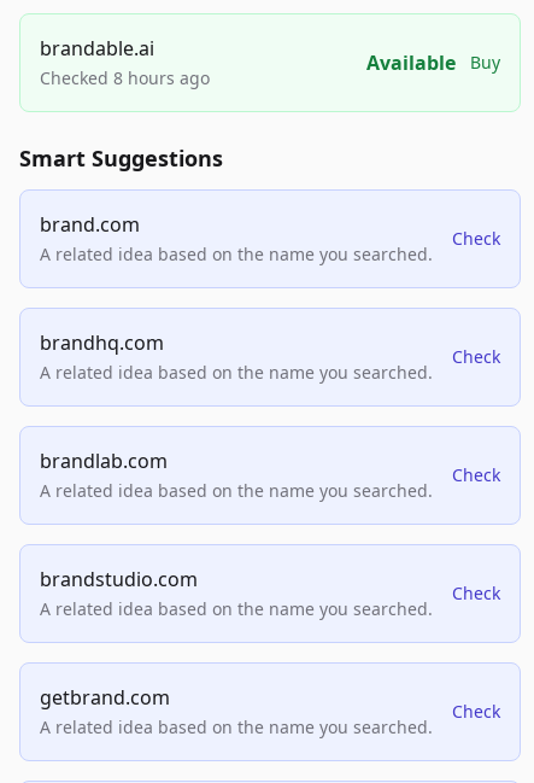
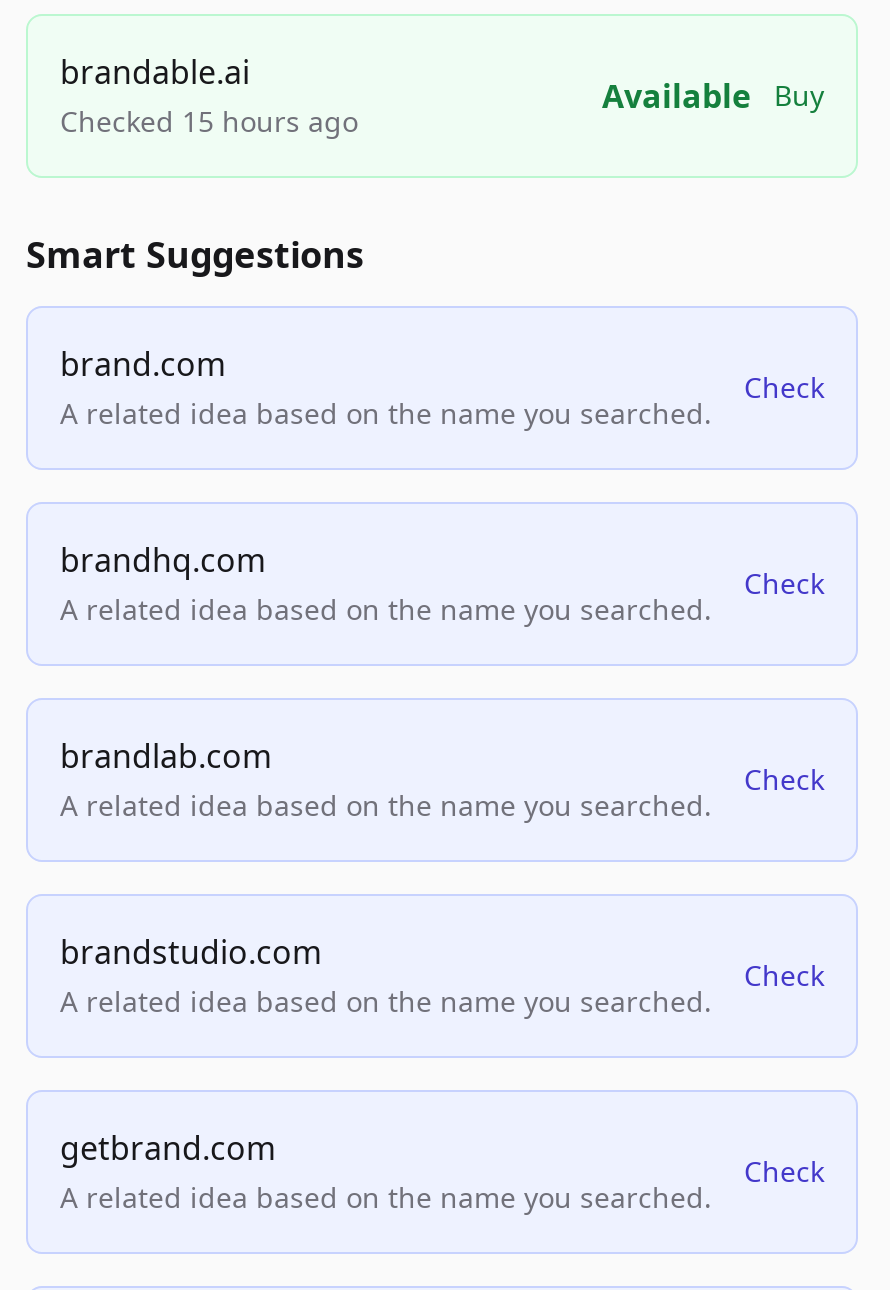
- Checked 8 hours ago
+ Checked 15 hours ago
